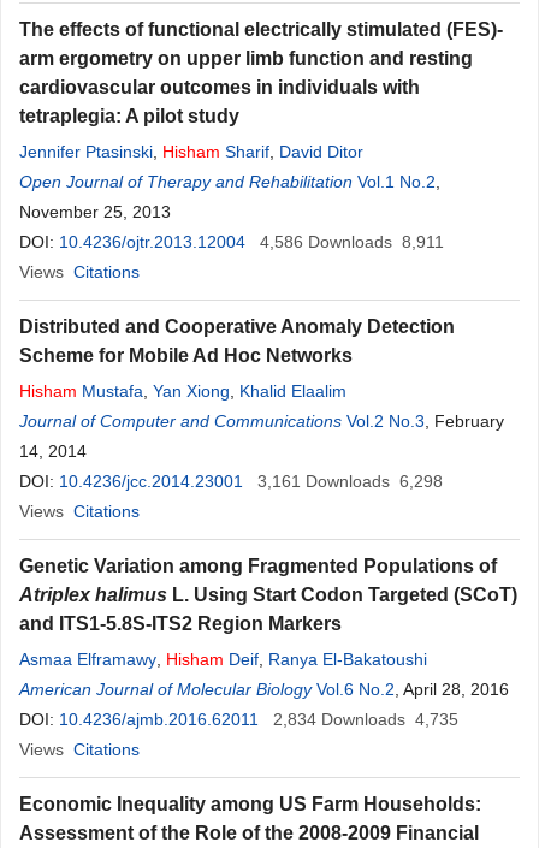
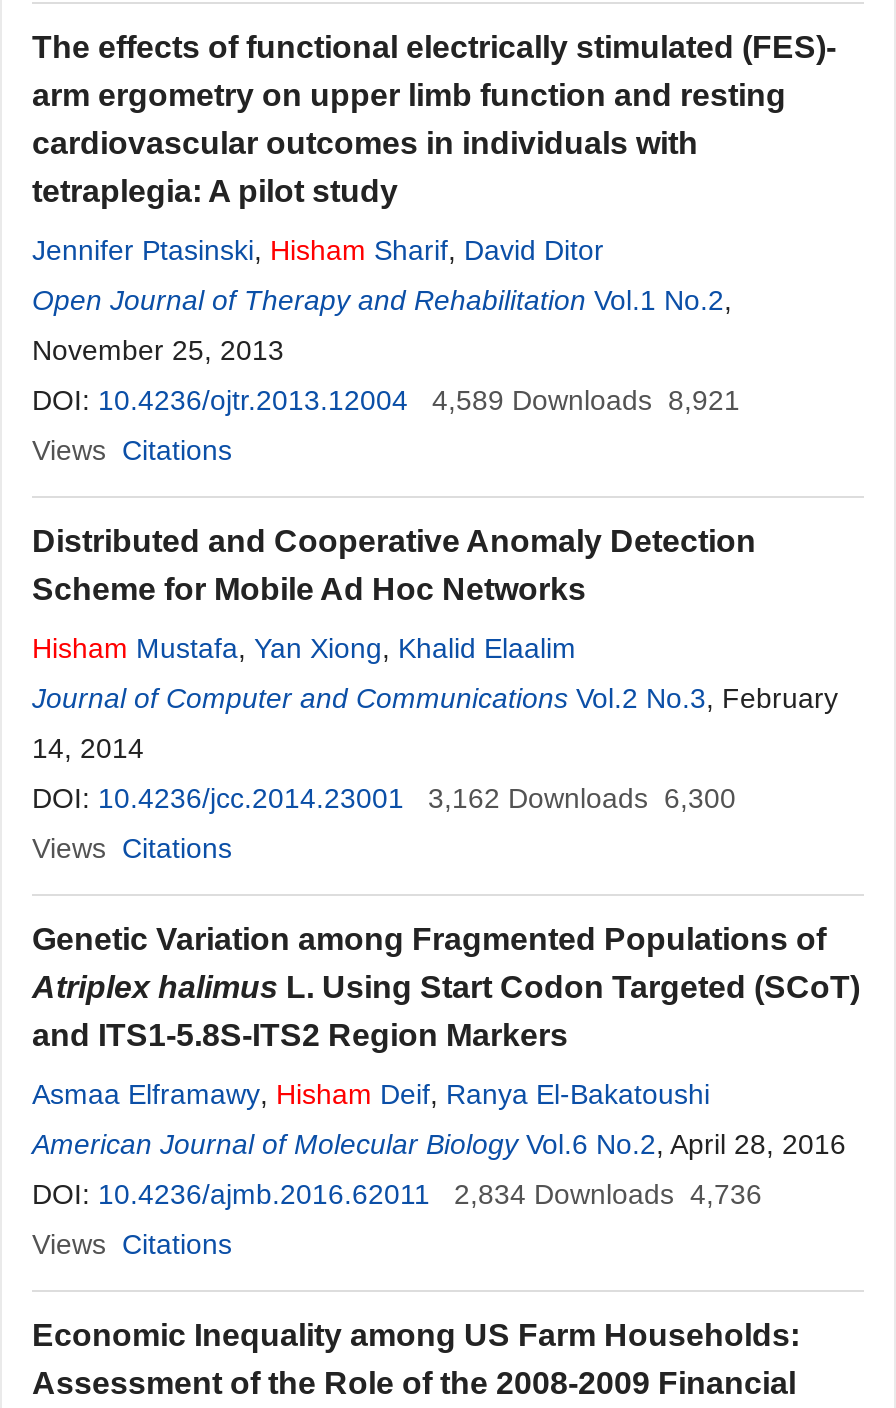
- DOI: 10.4236/ojtr.2013.12004 4,586 Downloads 8,911
+ DOI: 10.4236/ojtr.2013.12004 4,589 Downloads 8,921

- DOI: 10.4236/jcc.2014.23001 3,161 Downloads 6,298
+ DOI: 10.4236/jcc.2014.23001 3,162 Downloads 6,300

- DOI: 10.4236/ajmb.2016.62011 2,834 Downloads 4,735
+ DOI: 10.4236/ajmb.2016.62011 2,834 Downloads 4,736
